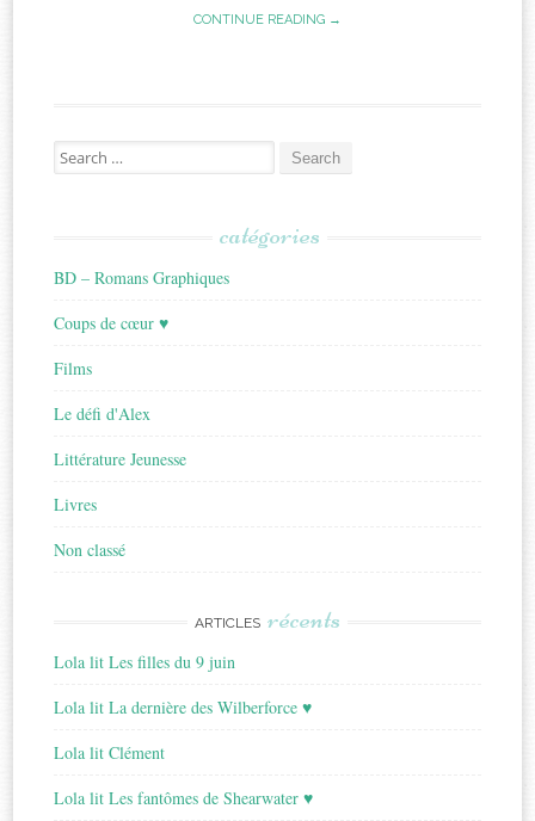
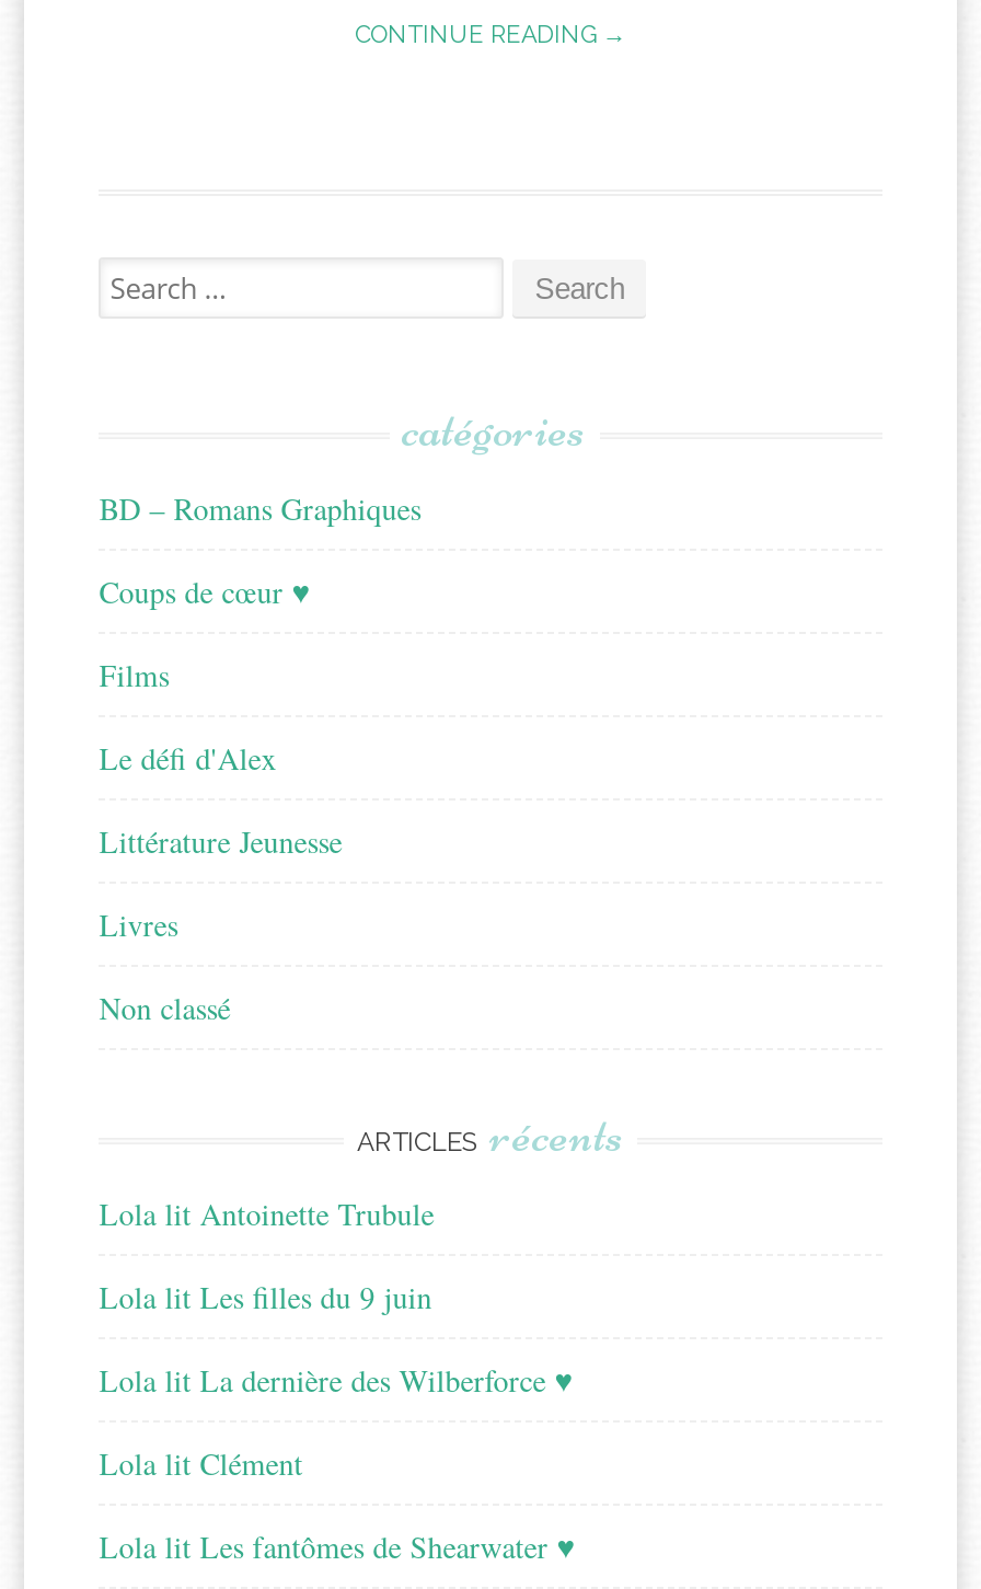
+ Lola lit Antoinette Trubule
